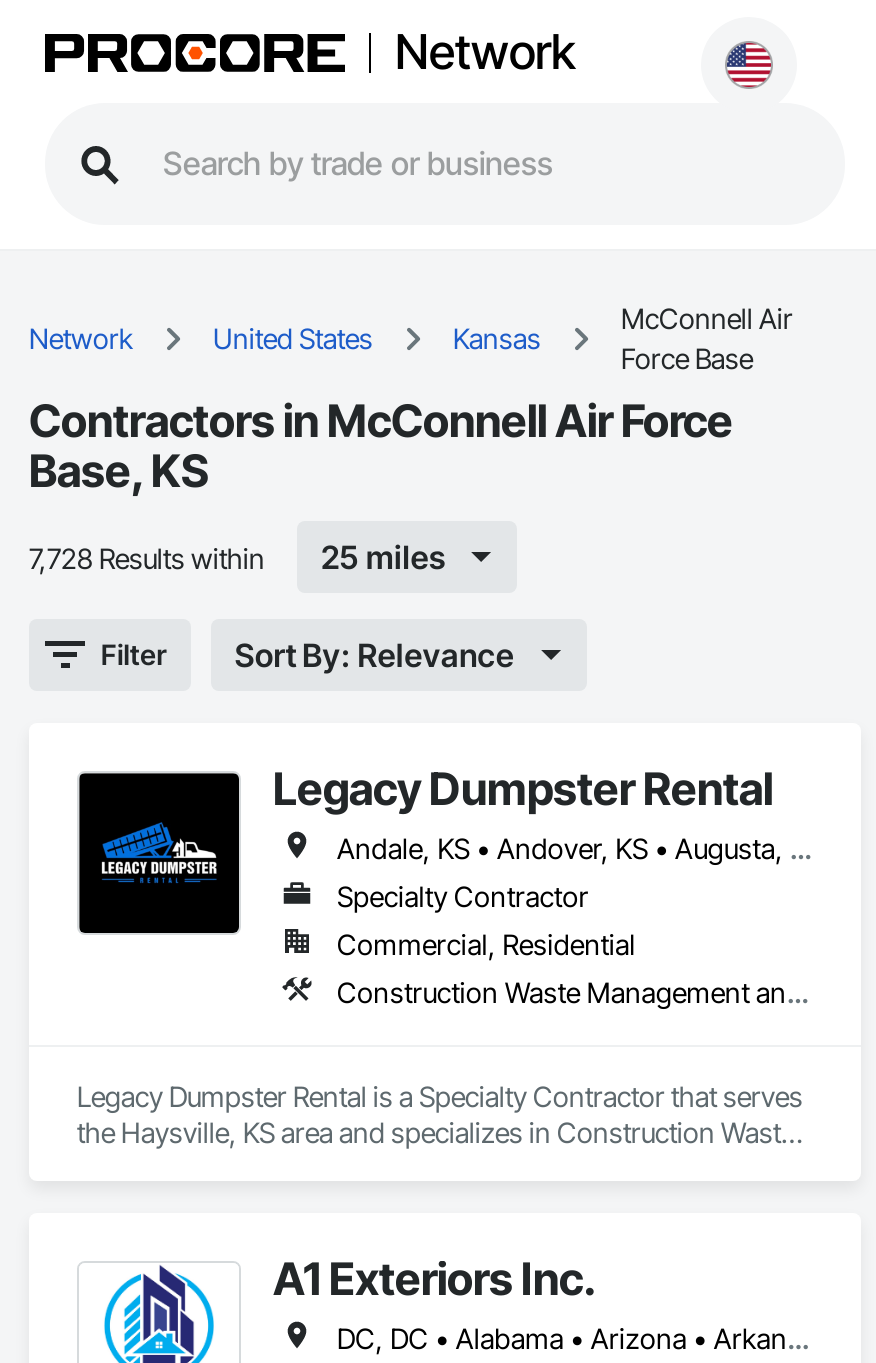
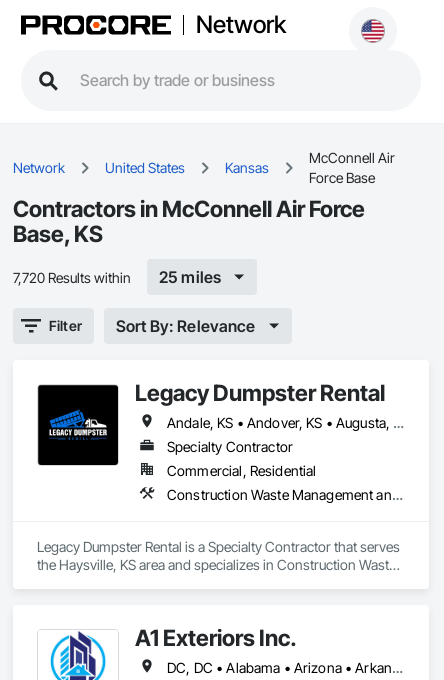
- 7,728 Results within
+ 7,720 Results within
